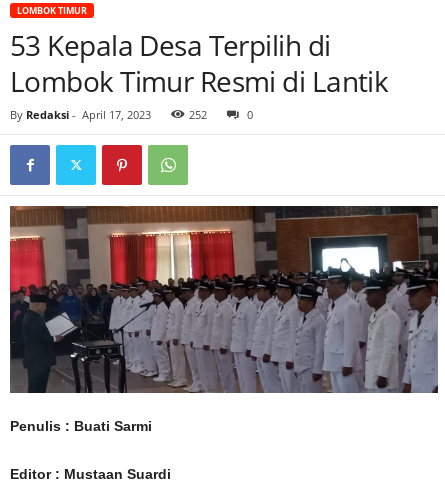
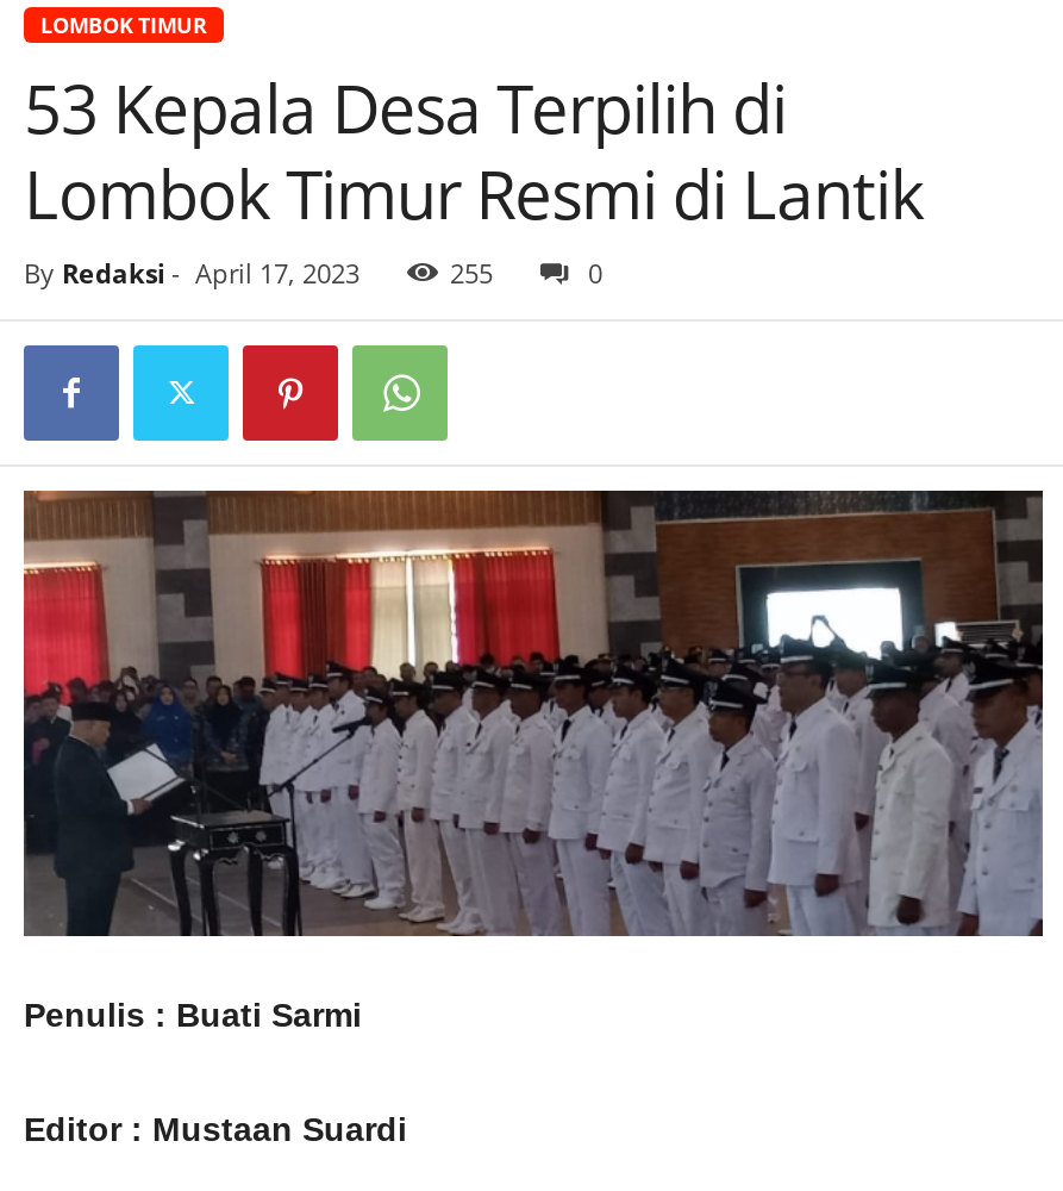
- 252
+ 255
